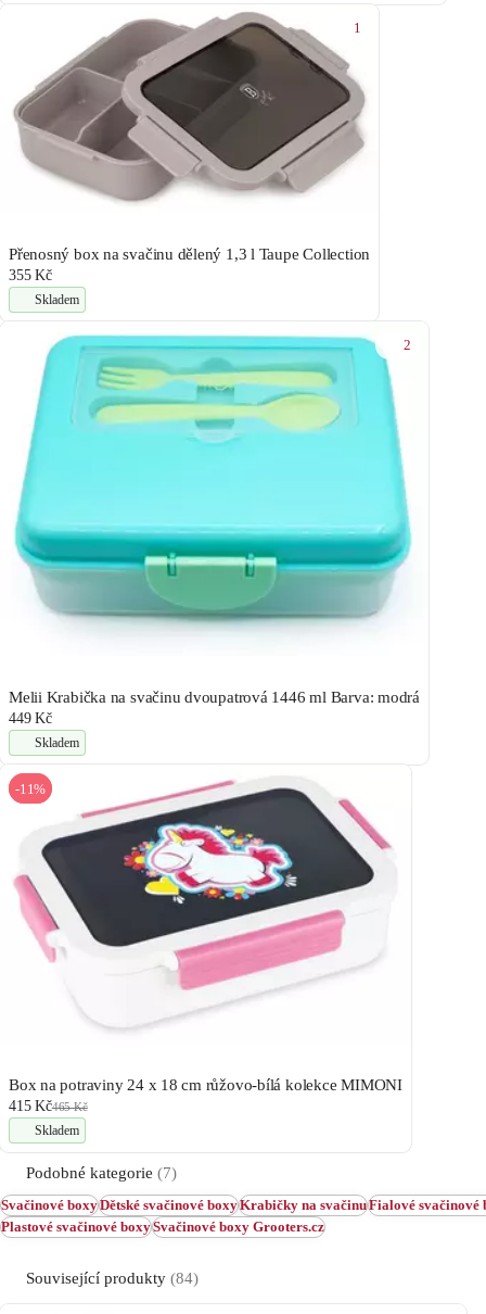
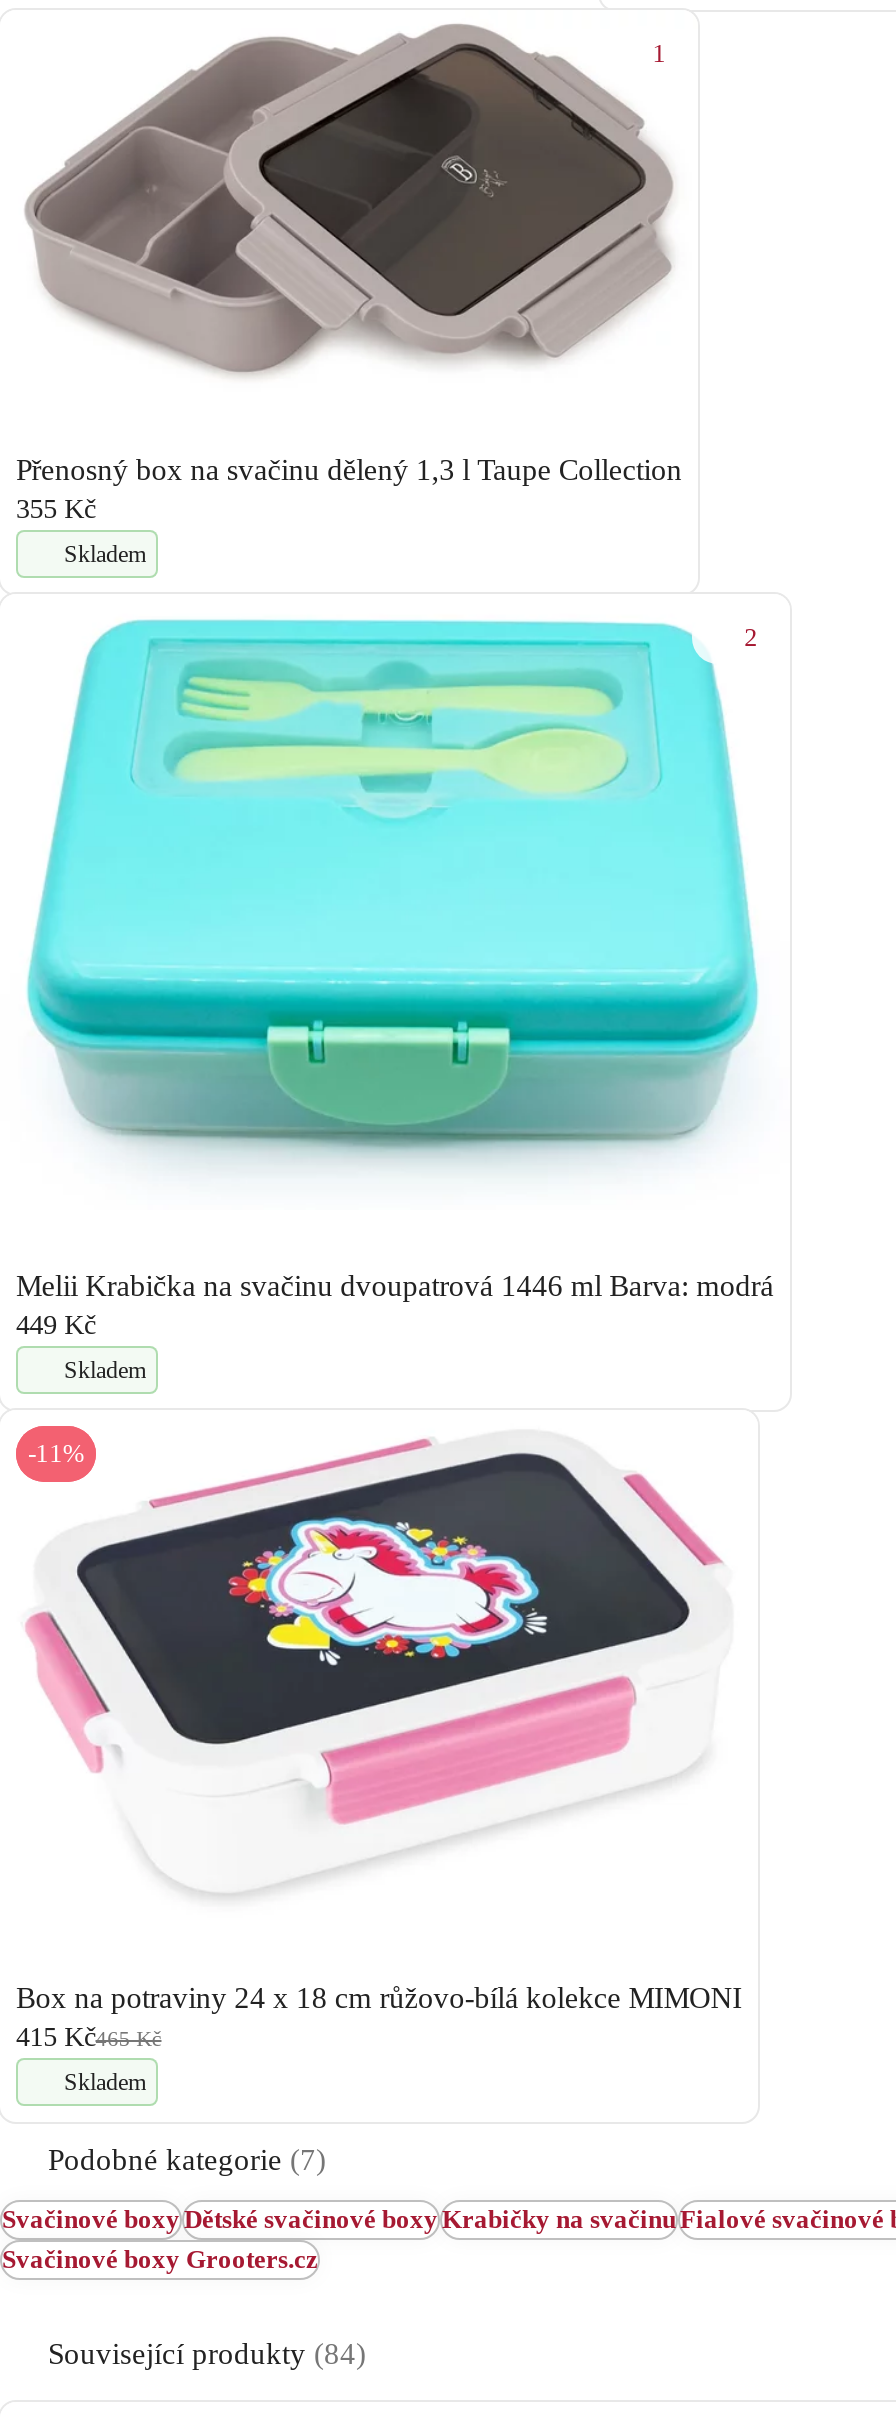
- Plastové svačinové boxy Svačinové boxy Grooters.cz
+ Svačinové boxy Grooters.cz
